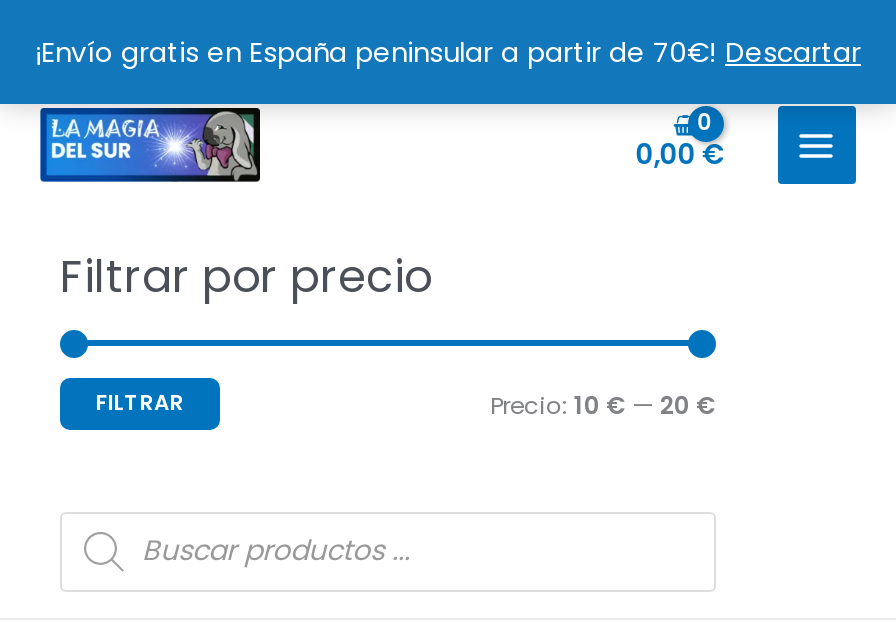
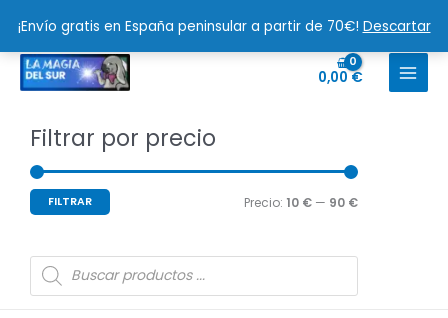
- Precio: 10 €— 20 €
+ Precio: 10 €— 90 €
